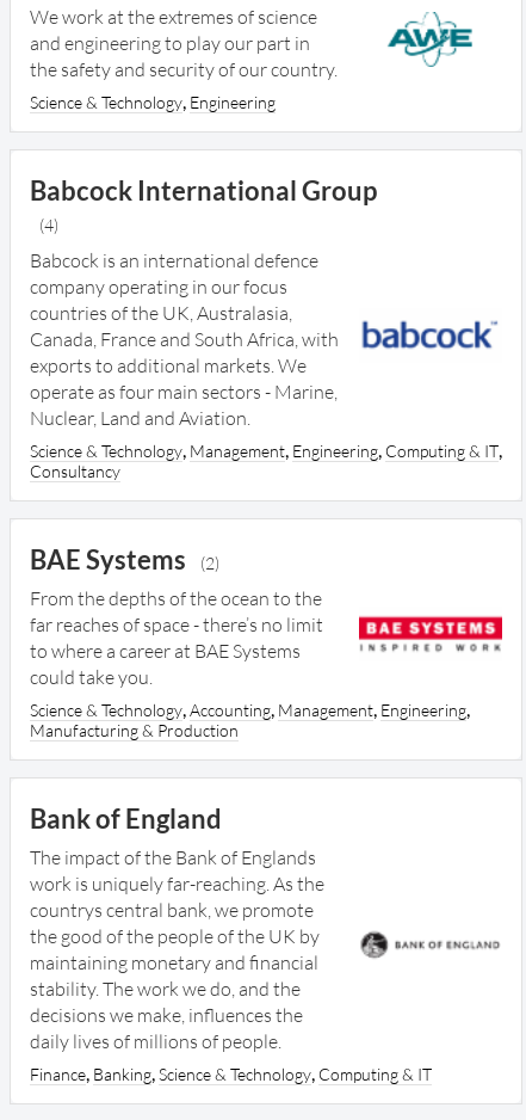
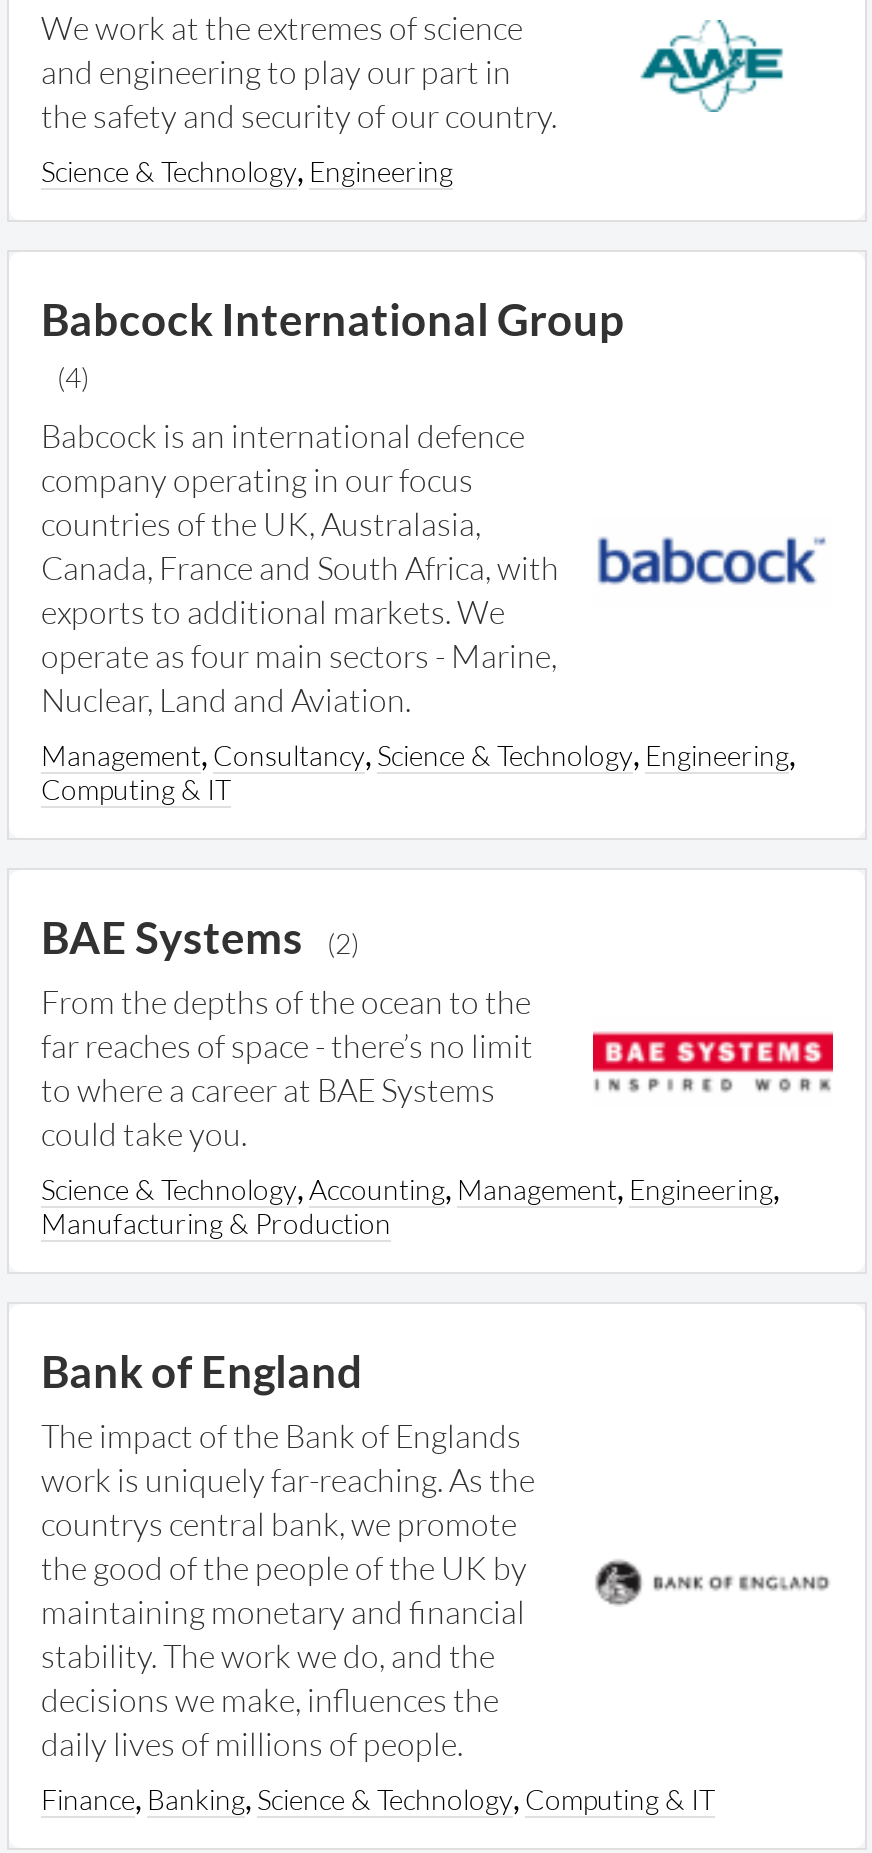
- Science & Technology, Management, Engineering, Computing & IT,
- Consultancy
+ Management, Consultancy, Science & Technology, Engineering,
+ Computing & IT
